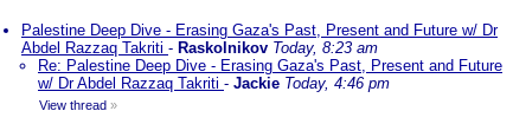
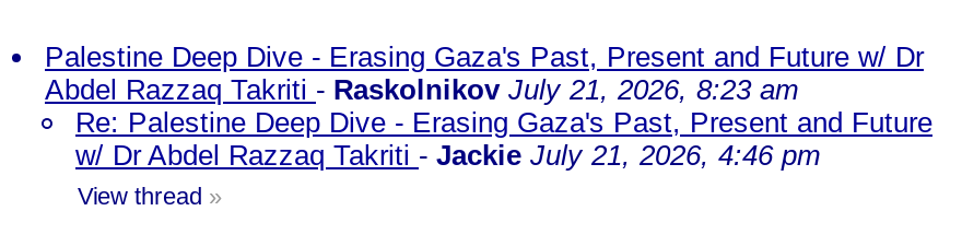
- Abdel Razzaq Takriti - Raskolnikov Today, 8:23 am
+ Abdel Razzaq Takriti - Raskolnikov July 21, 2026, 8:23 am

- w/ Dr Abdel Razzaq Takriti - Jackie Today, 4:46 pm
+ w/ Dr Abdel Razzaq Takriti - Jackie July 21, 2026, 4:46 pm
